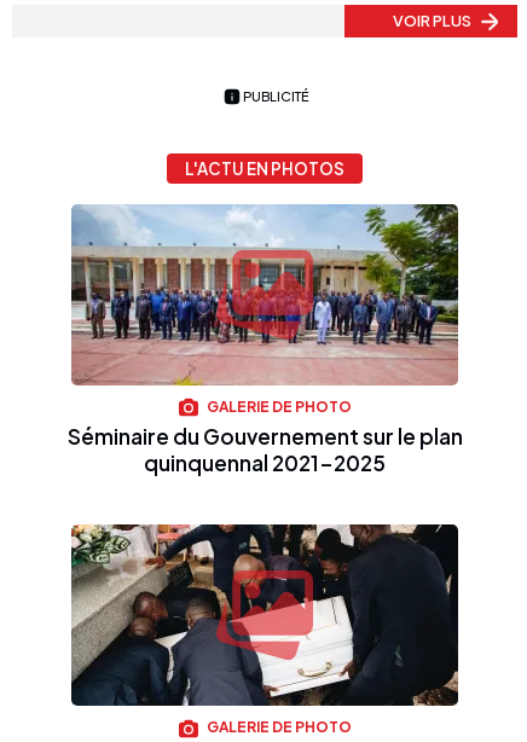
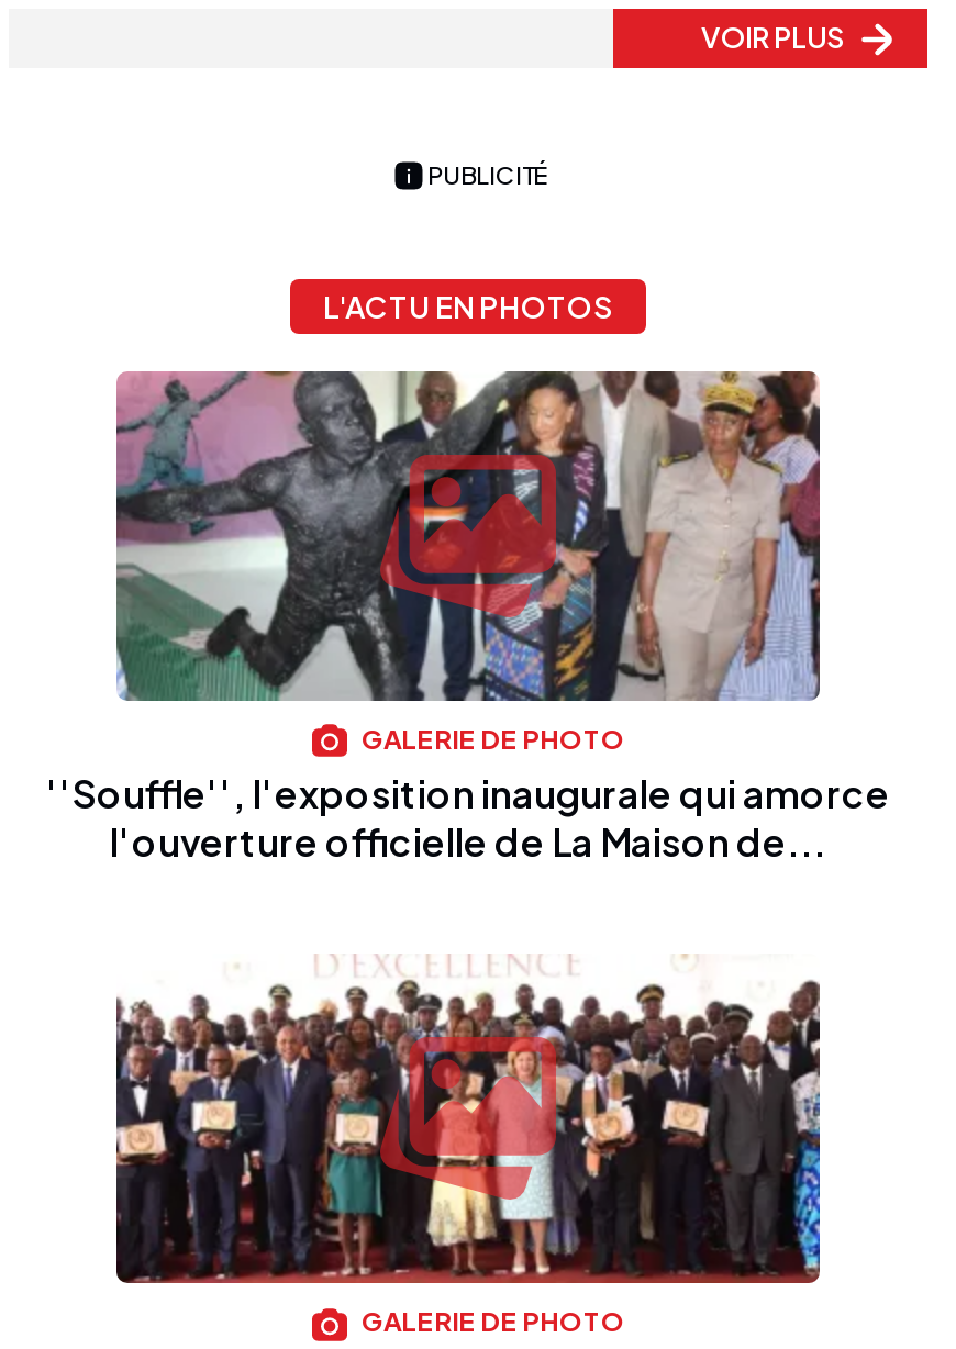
- [image]
- Séminaire du Gouvernement sur le plan
- quinquennal 2021-2025
+ [image]
+ ''Souffle'', l'exposition inaugurale qui amorce
+ l'ouverture officielle de La Maison de...

- [image]
+ [image]
